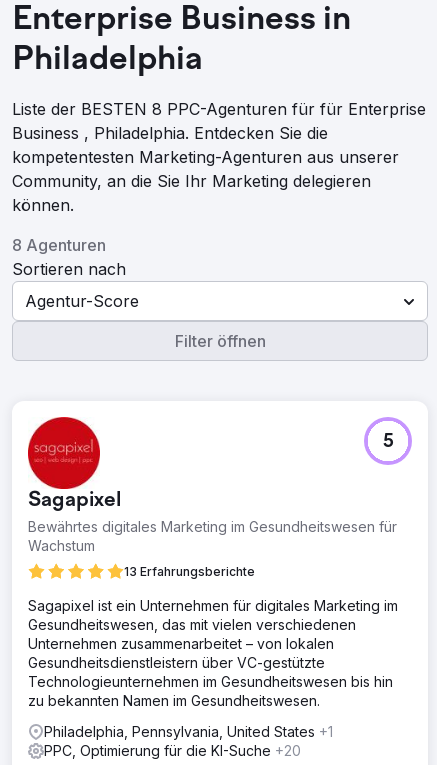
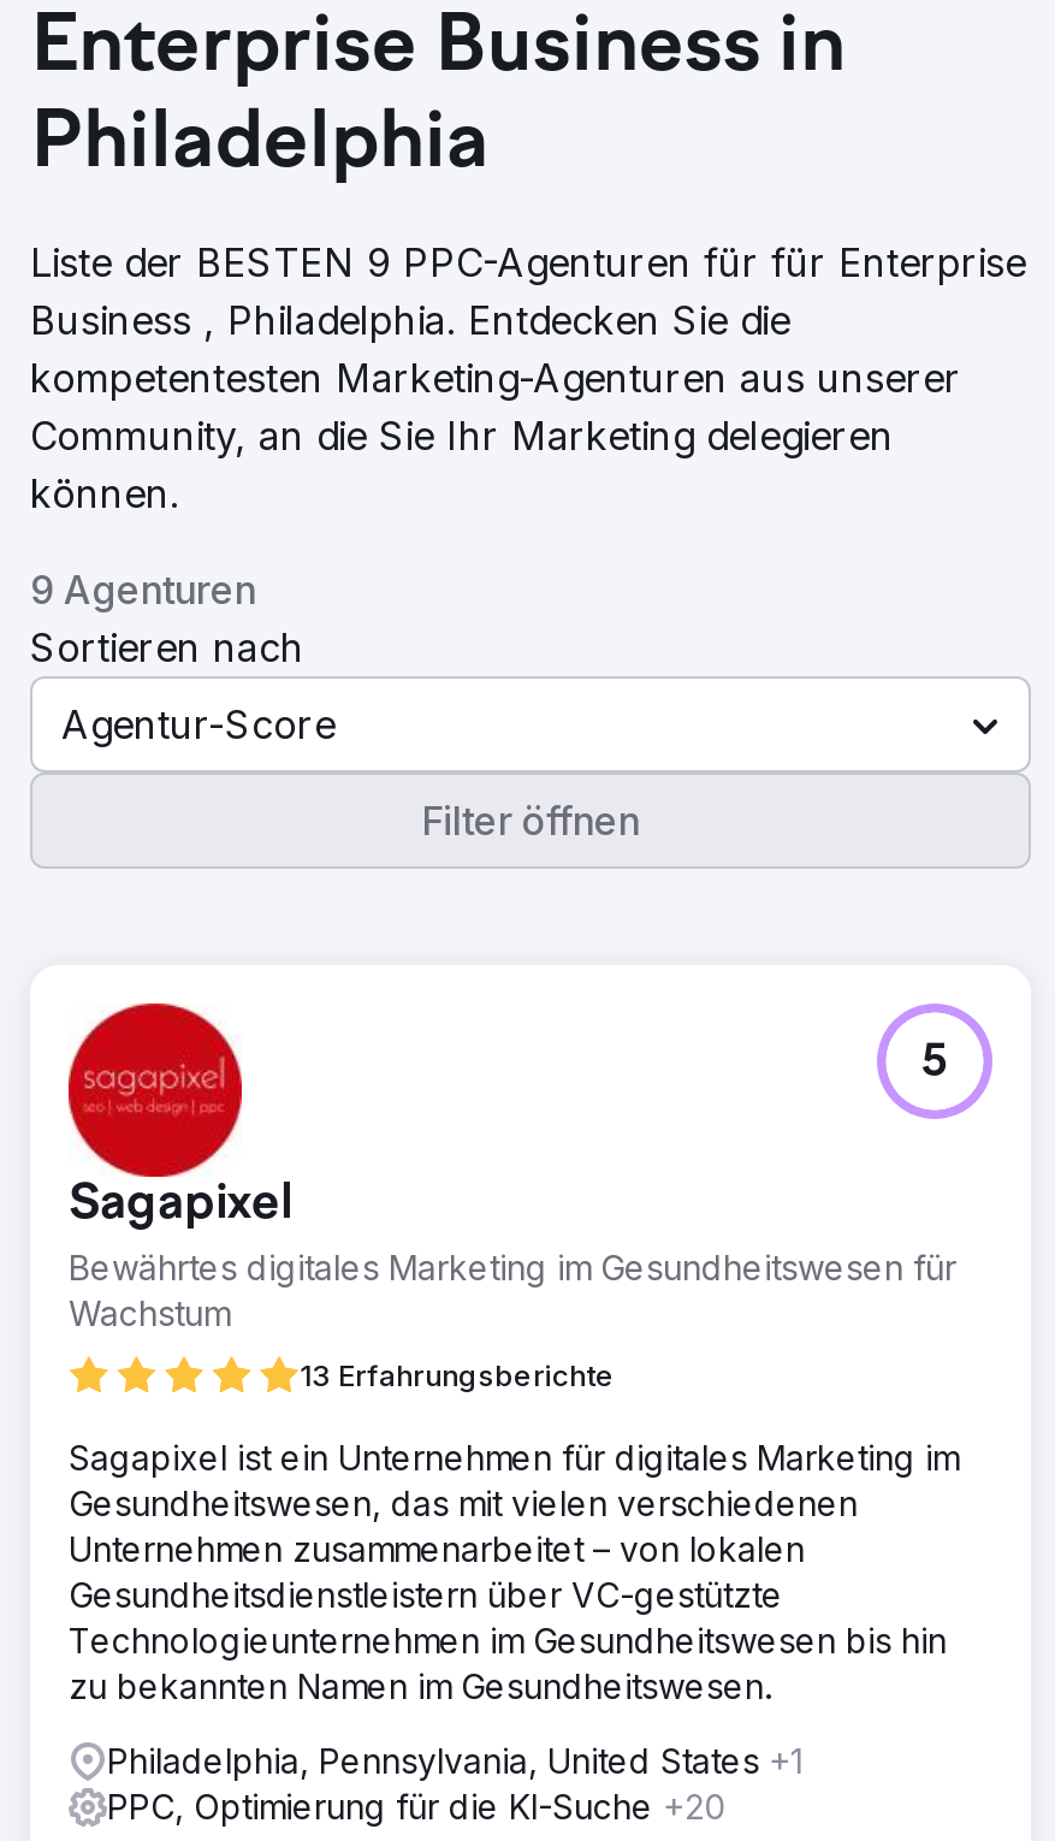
- Liste der BESTEN 8 PPC-Agenturen für für Enterprise
+ Liste der BESTEN 9 PPC-Agenturen für für Enterprise

- 8 Agenturen
+ 9 Agenturen
